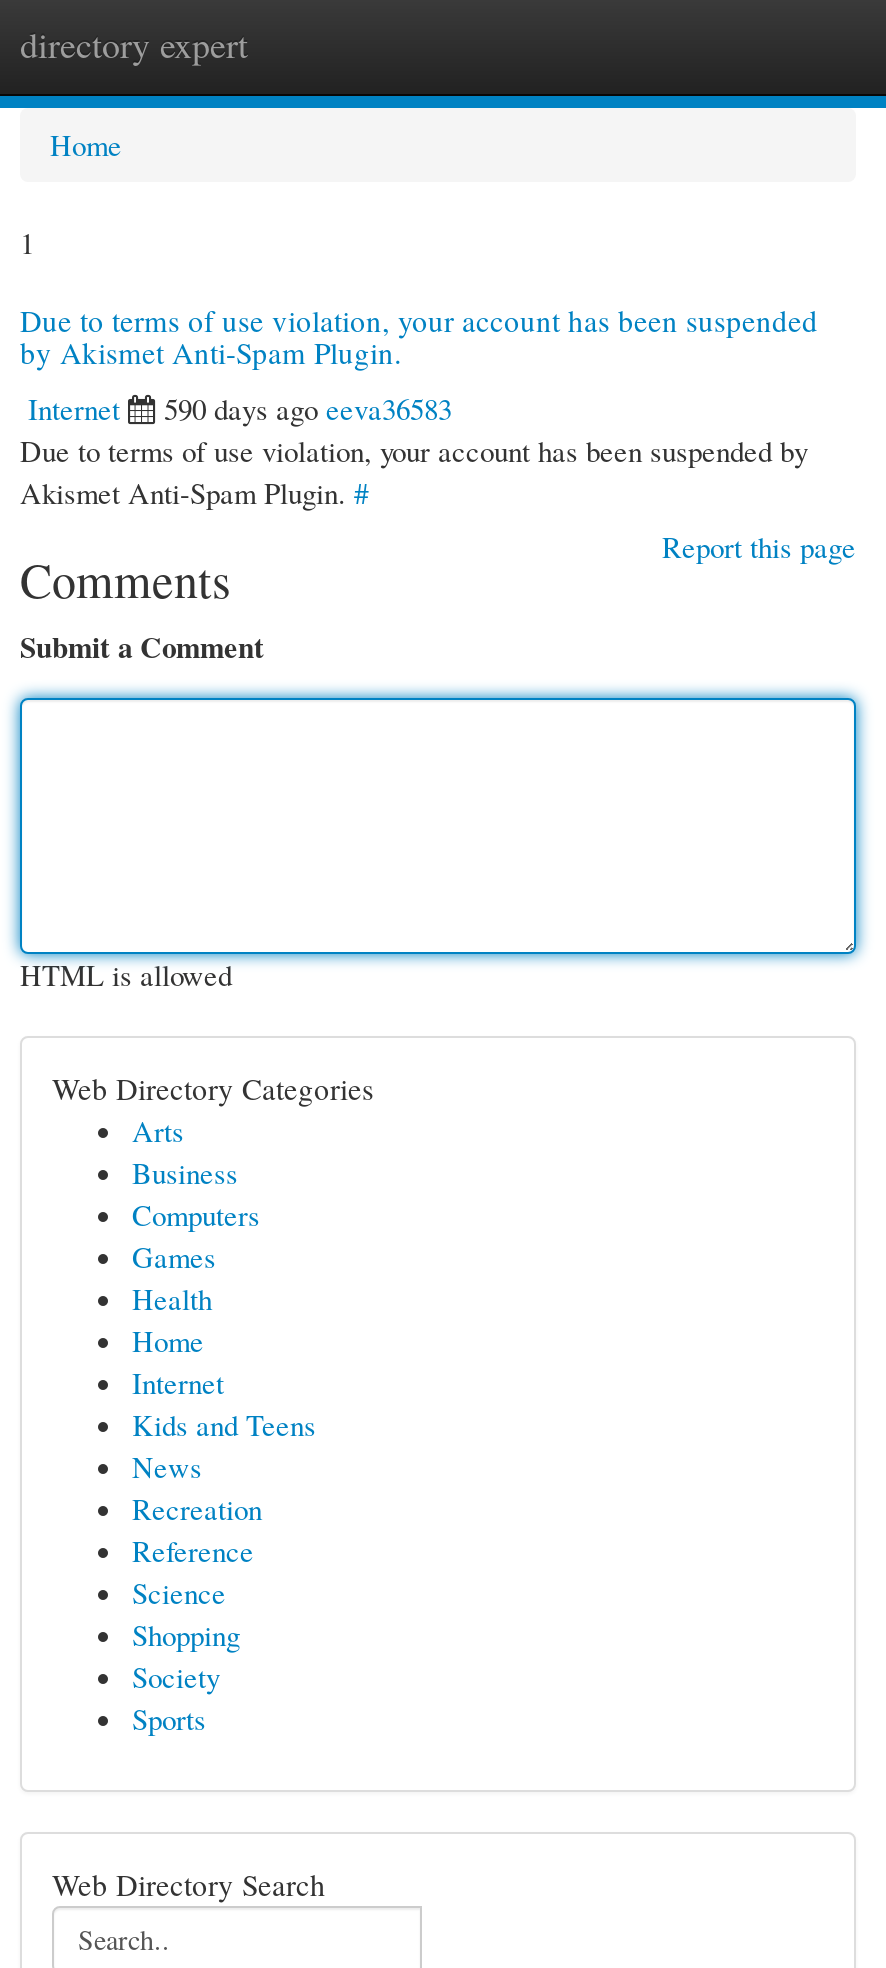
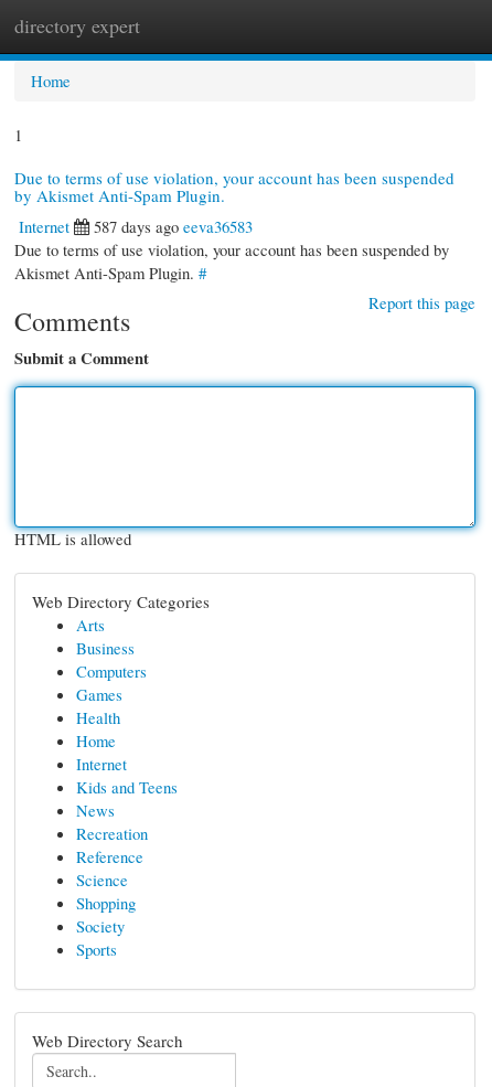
- Internet 590 days ago eeva36583
+ Internet 587 days ago eeva36583
